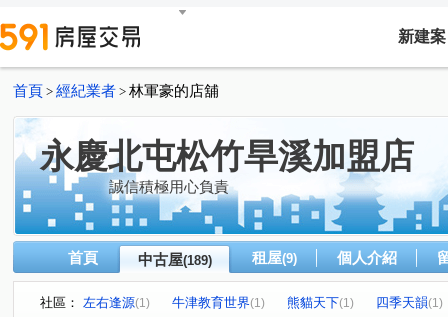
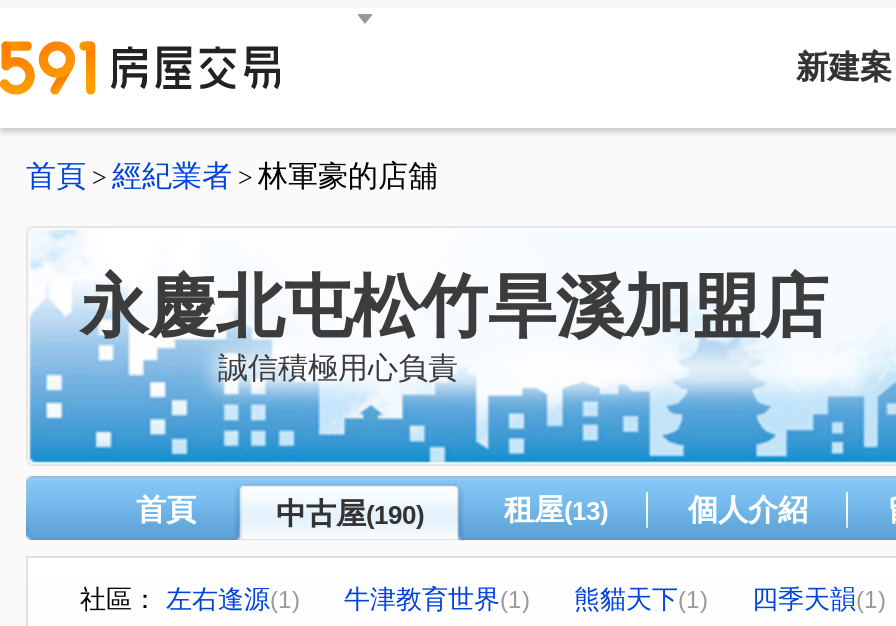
- 中古屋(189)
+ 中古屋(190)

- 租屋(9)
+ 租屋(13)
